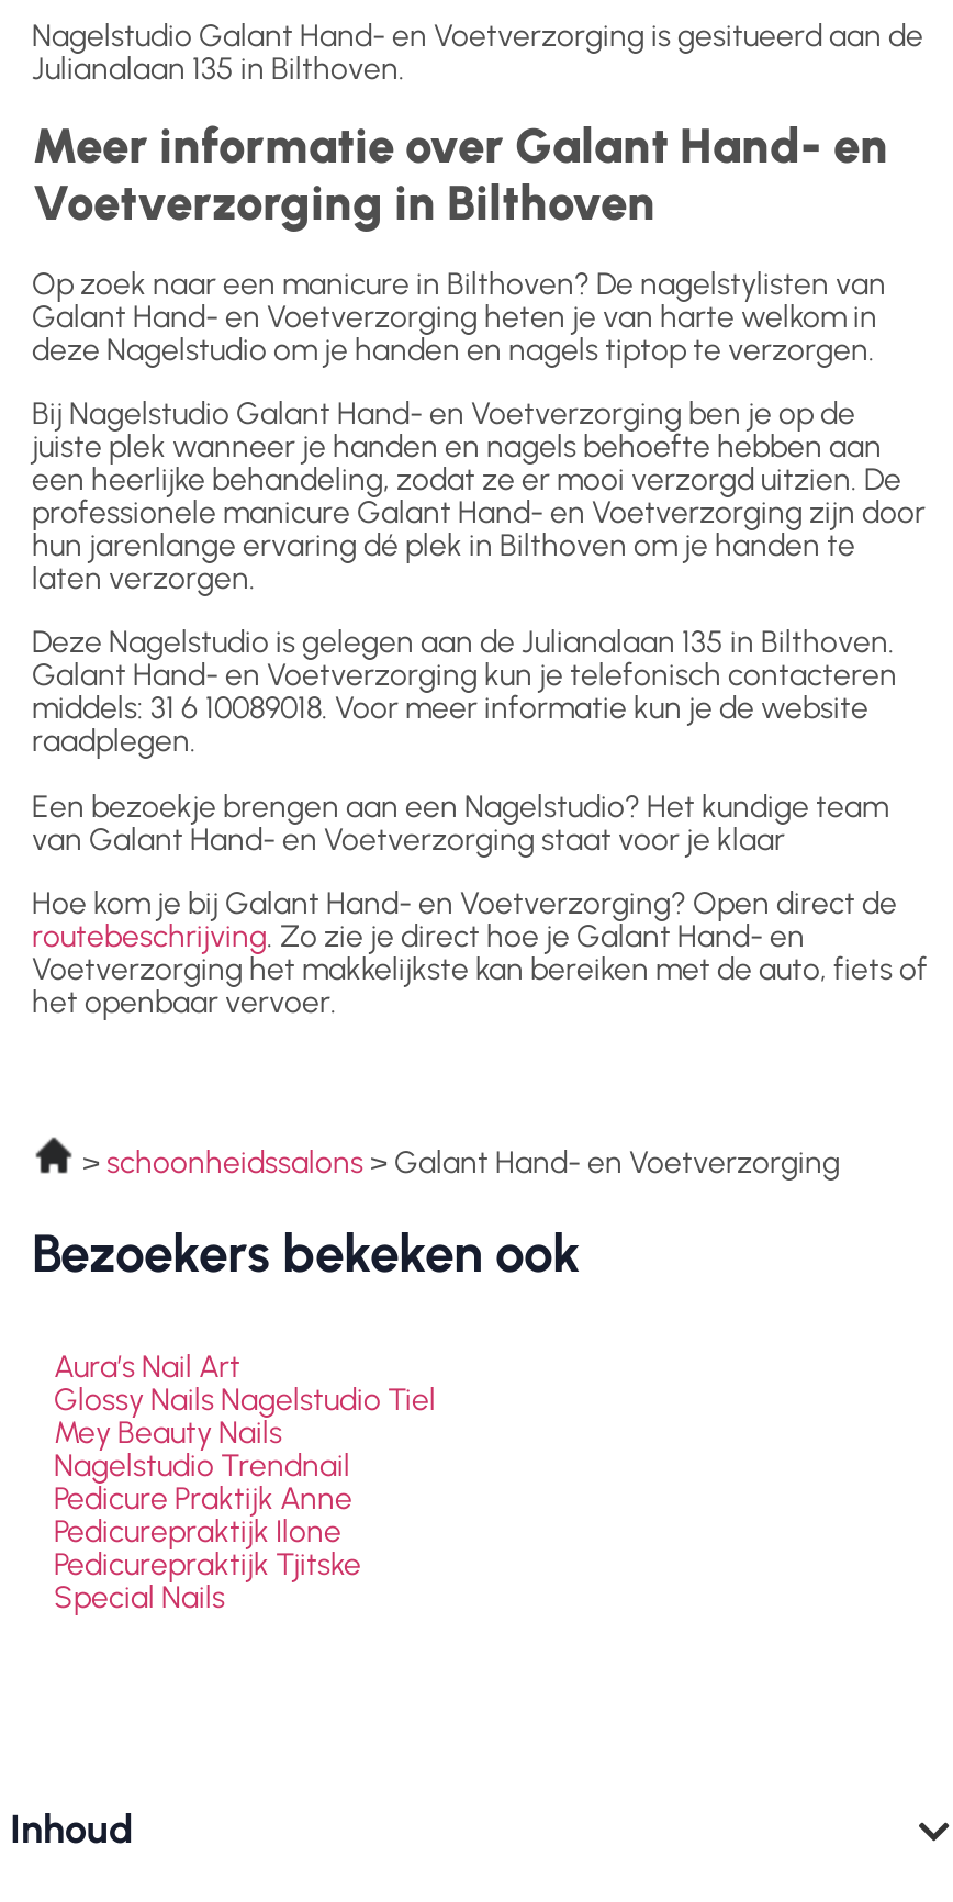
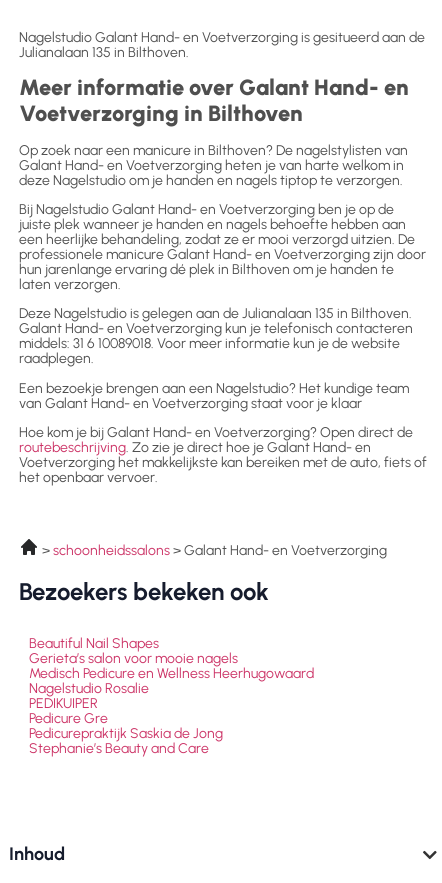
- Aura’s Nail Art
- Glossy Nails Nagelstudio Tiel
- Mey Beauty Nails
- Nagelstudio Trendnail
- Pedicure Praktijk Anne
- Pedicurepraktijk Ilone
- Pedicurepraktijk Tjitske
- Special Nails
+ Beautiful Nail Shapes
+ Gerieta’s salon voor mooie nagels
+ Medisch Pedicure en Wellness Heerhugowaard
+ Nagelstudio Rosalie
+ PEDIKUIPER
+ Pedicure Gre
+ Pedicurepraktijk Saskia de Jong
+ Stephanie’s Beauty and Care
